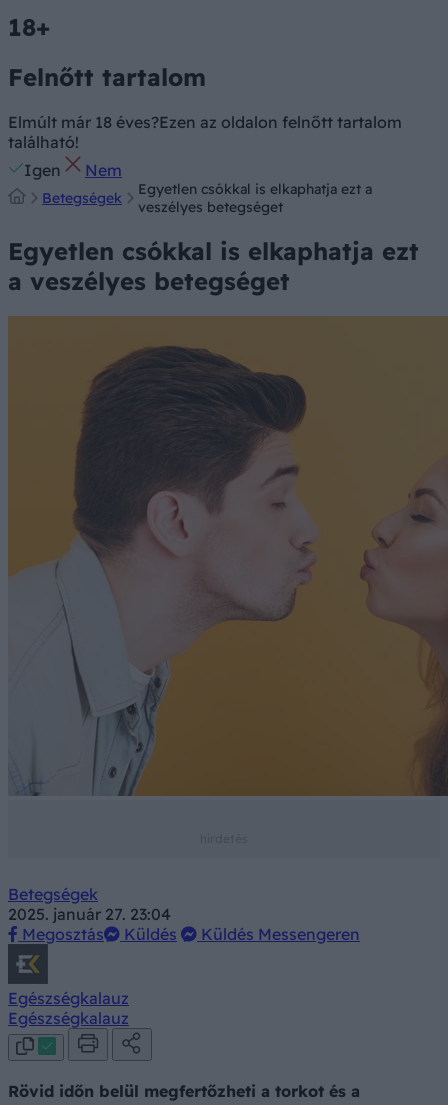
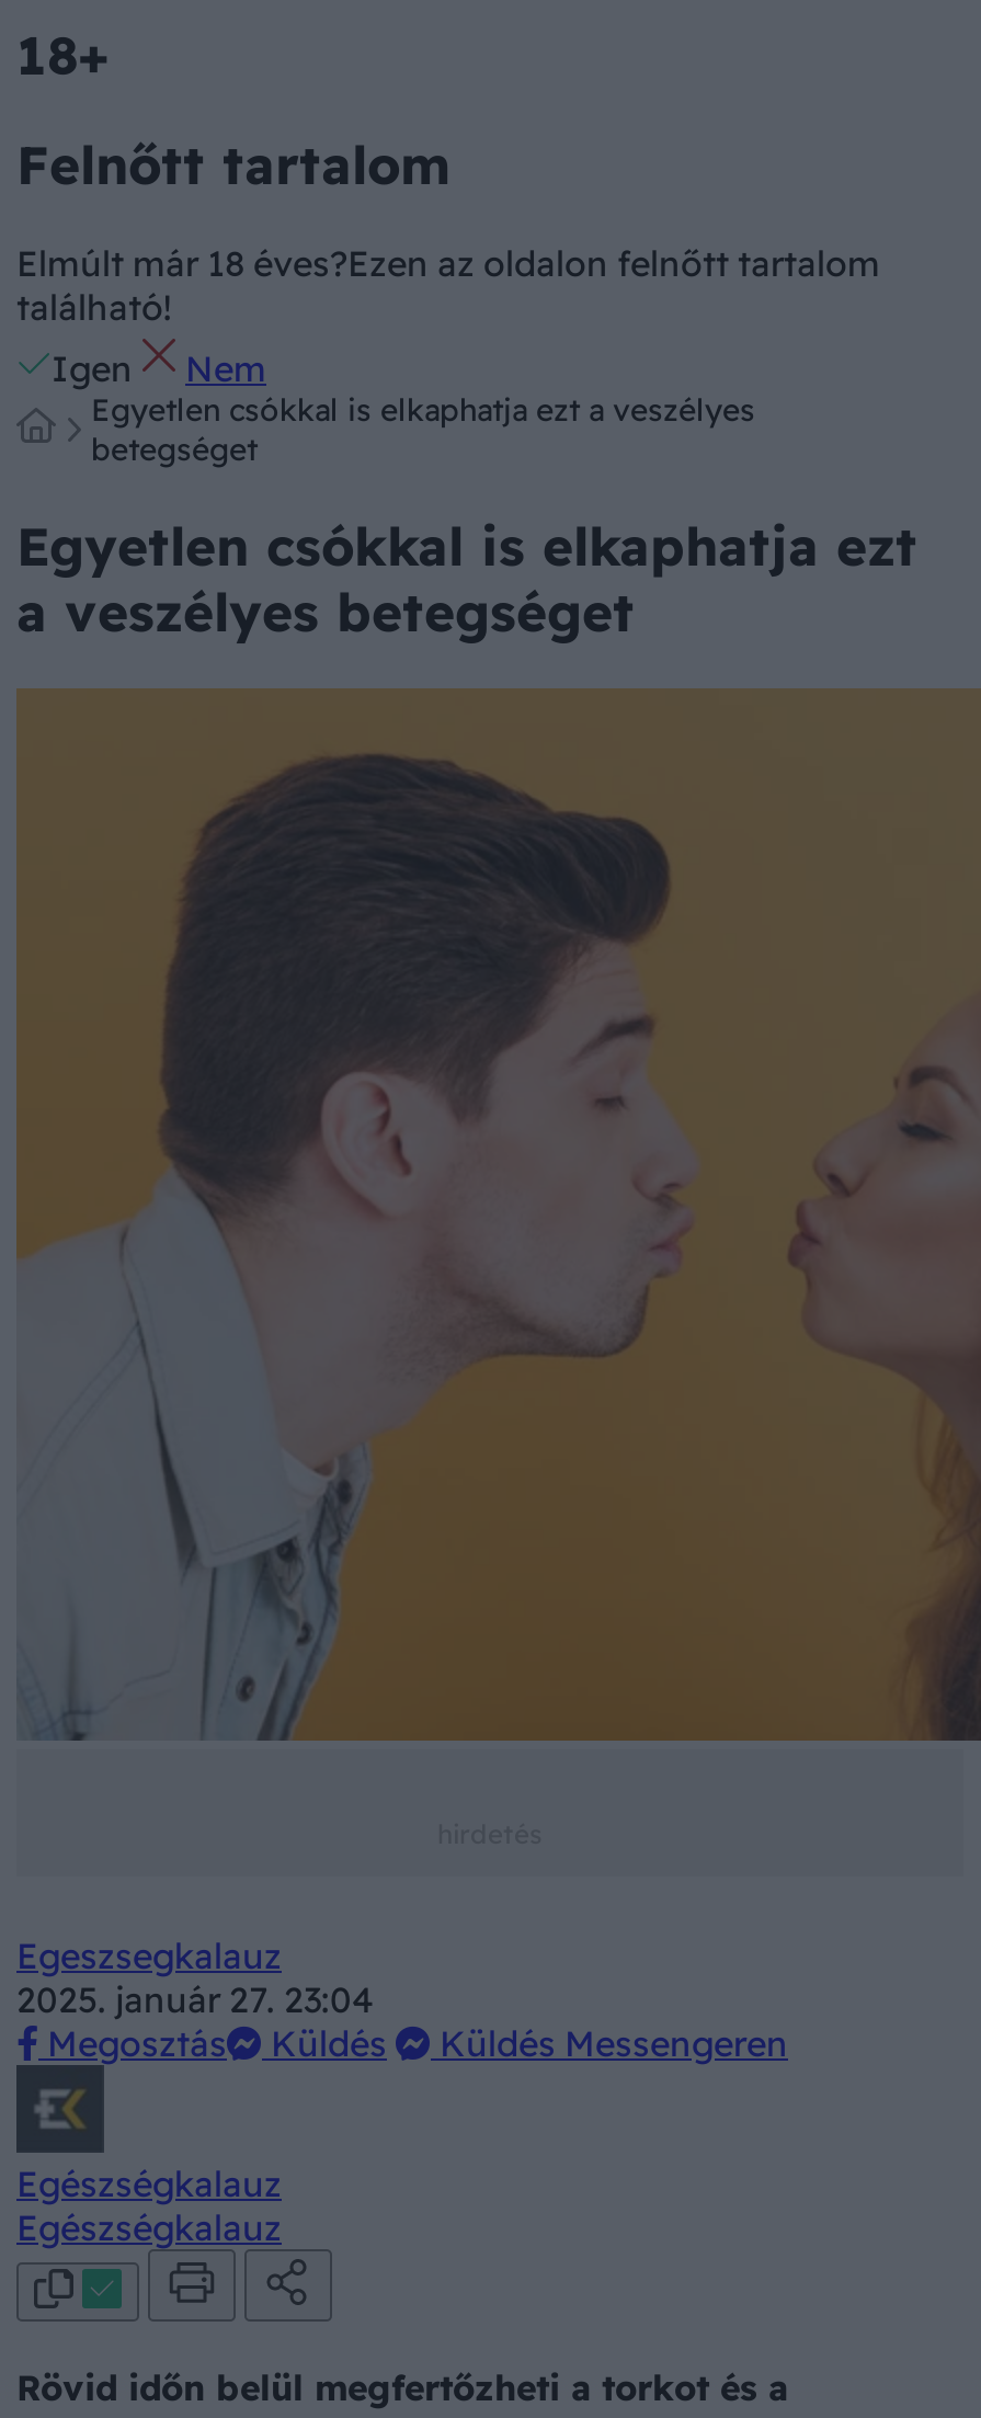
- Betegségek
- Egyetlen csókkal is elkaphatja ezt a
- veszélyes betegséget
+ Egyetlen csókkal is elkaphatja ezt a veszélyes
+ betegséget

- Betegségek
+ Egeszsegkalauz
